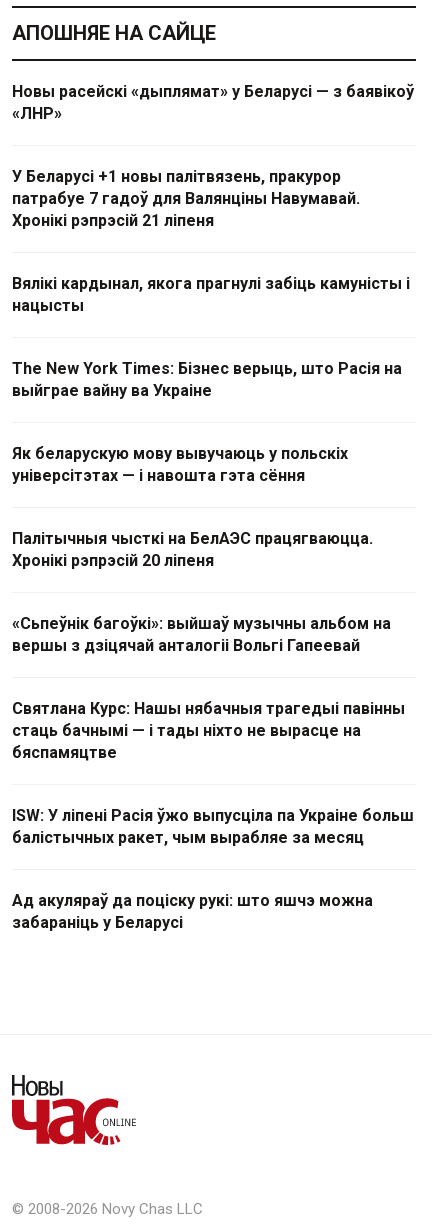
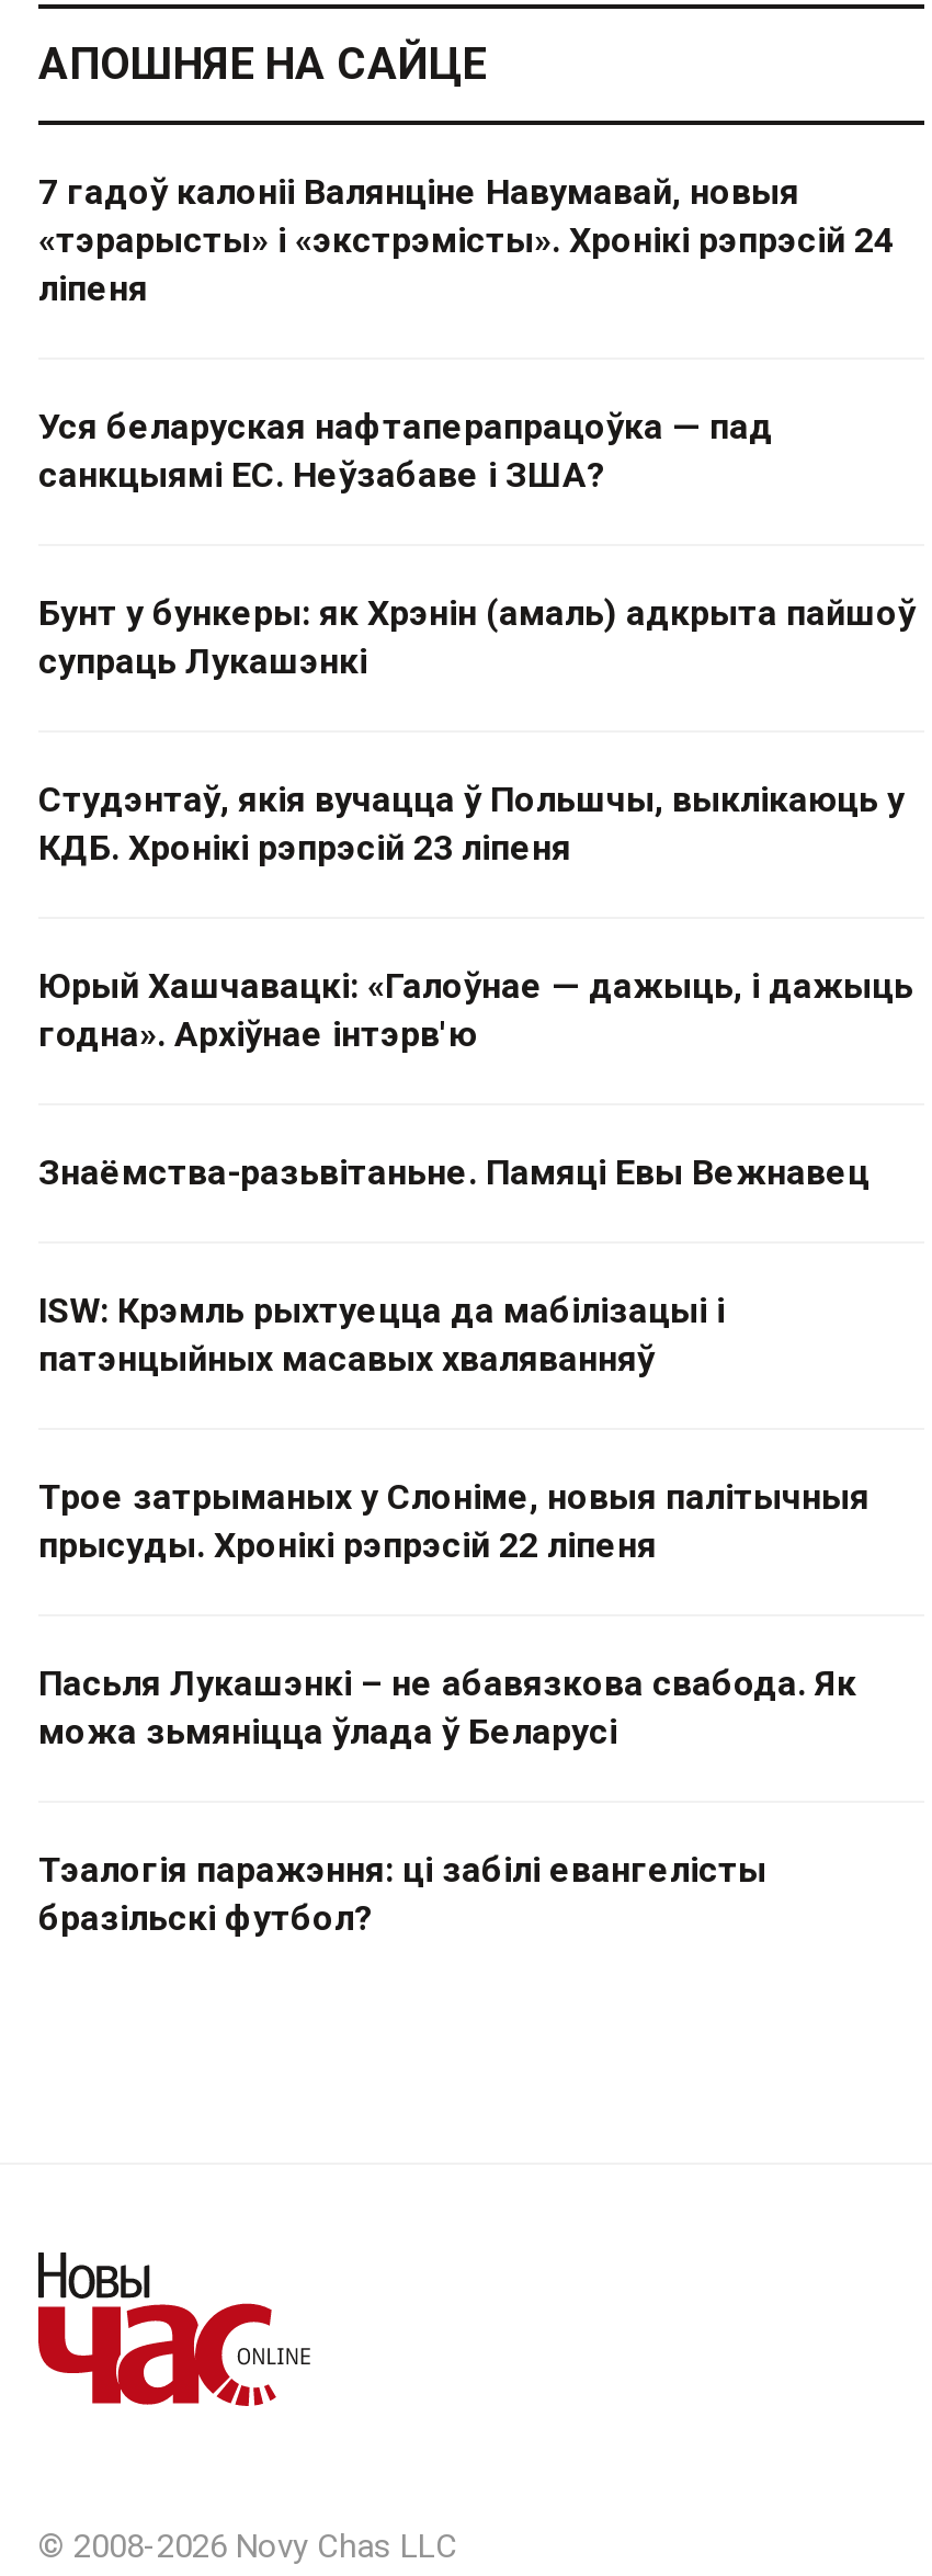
- Новы расейскі «дыплямат» у Беларусі — з баявікоў
- «ЛНР»
+ 7 гадоў калоніі Валянціне Навумавай, новыя
+ «тэрарысты» і «экстрэмісты». Хронікі рэпрэсій 24
+ ліпеня

- У Беларусі +1 новы палітвязень, пракурор
- патрабуе 7 гадоў для Валянціны Навумавай.
- Хронікі рэпрэсій 21 ліпеня
+ Уся беларуская нафтаперапрацоўка — пад
+ санкцыямі ЕС. Неўзабаве і ЗША?

- Вялікі кардынал, якога прагнулі забіць камуністы і
- нацысты
+ Бунт у бункеры: як Хрэнін (амаль) адкрыта пайшоў
+ супраць Лукашэнкі

- The New York Times: Бізнес верыць, што Расія на
- выйграе вайну ва Украіне
+ Студэнтаў, якія вучацца ў Польшчы, выклікаюць у
+ КДБ. Хронікі рэпрэсій 23 ліпеня

- Як беларускую мову вывучаюць у польскіх
- універсітэтах — і навошта гэта сёння
+ Юрый Хашчавацкі: «Галоўнае — дажыць, і дажыць
+ годна». Архіўнае інтэрв'ю

- Палітычныя чысткі на БелАЭС працягваюцца.
- Хронікі рэпрэсій 20 ліпеня
+ Знаёмства-разьвітаньне. Памяці Евы Вежнавец

- «Сьпеўнік багоўкі»: выйшаў музычны альбом на
- вершы з дзіцячай анталогіі Вольгі Гапеевай
+ ISW: Крэмль рыхтуецца да мабілізацыі і
+ патэнцыйных масавых хваляванняў

- Святлана Курс: Нашы нябачныя трагедыі павінны
- стаць бачнымі — і тады ніхто не вырасце на
- бяспамяцтве
+ Трое затрыманых у Слоніме, новыя палітычныя
+ прысуды. Хронікі рэпрэсій 22 ліпеня

- ISW: У ліпені Расія ўжо выпусціла па Украіне больш
- балістычных ракет, чым вырабляе за месяц
+ Пасьля Лукашэнкі – не абавязкова свабода. Як
+ можа зьмяніцца ўлада ў Беларусі

- Ад акуляраў да поціску рукі: што яшчэ можна
- забараніць у Беларусі
+ Тэалогія паражэння: ці забілі евангелісты
+ бразільскі футбол?
